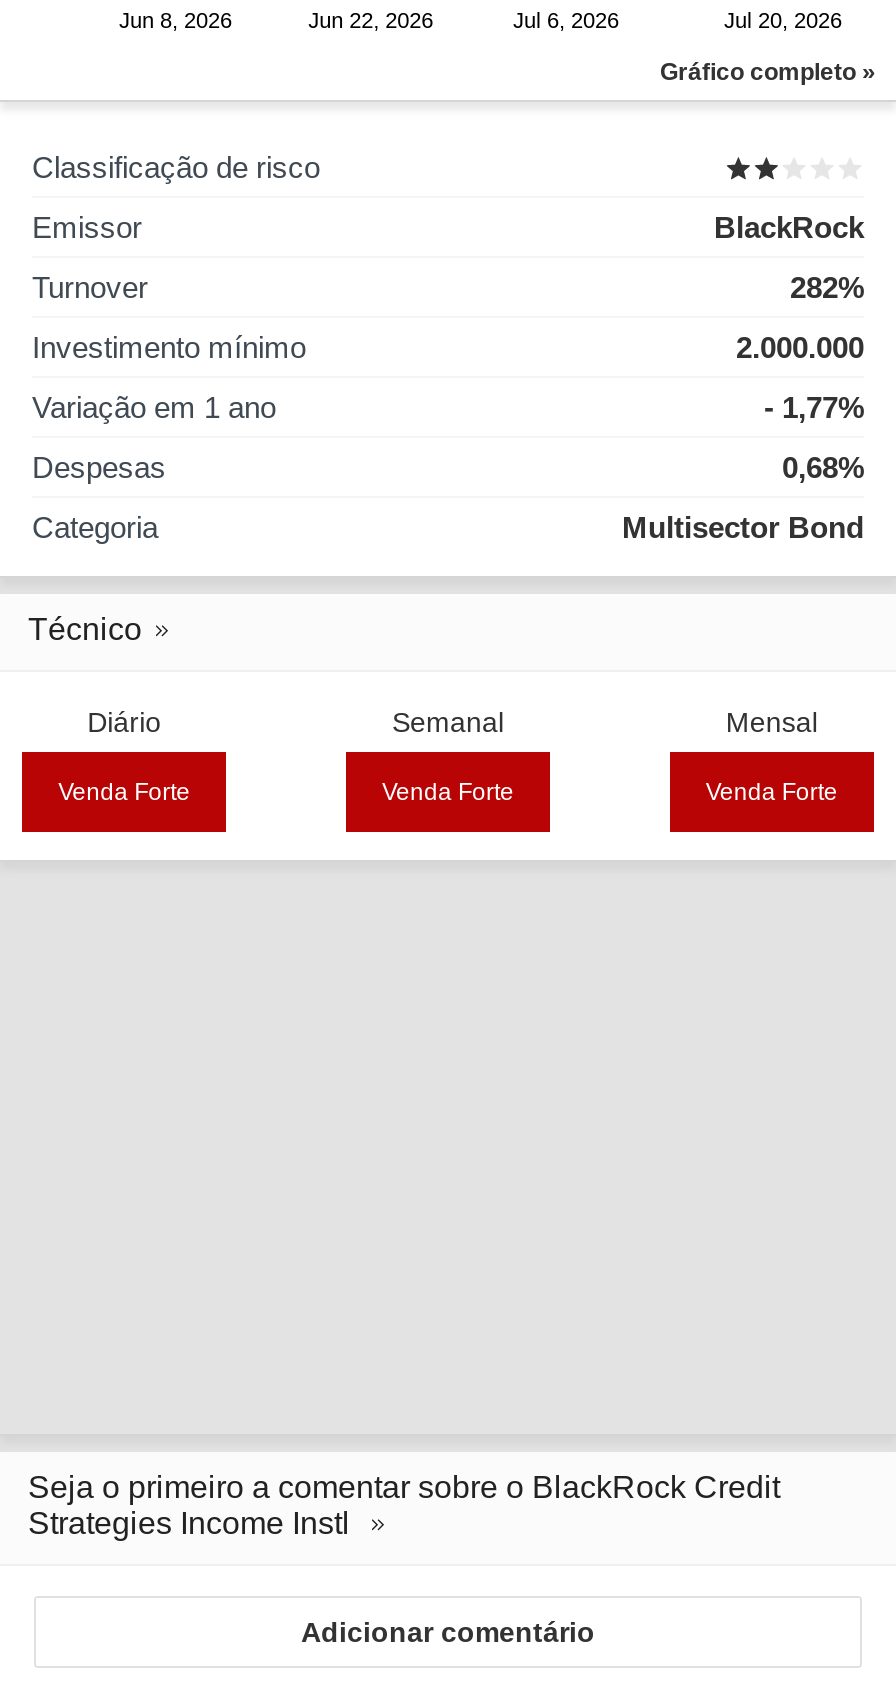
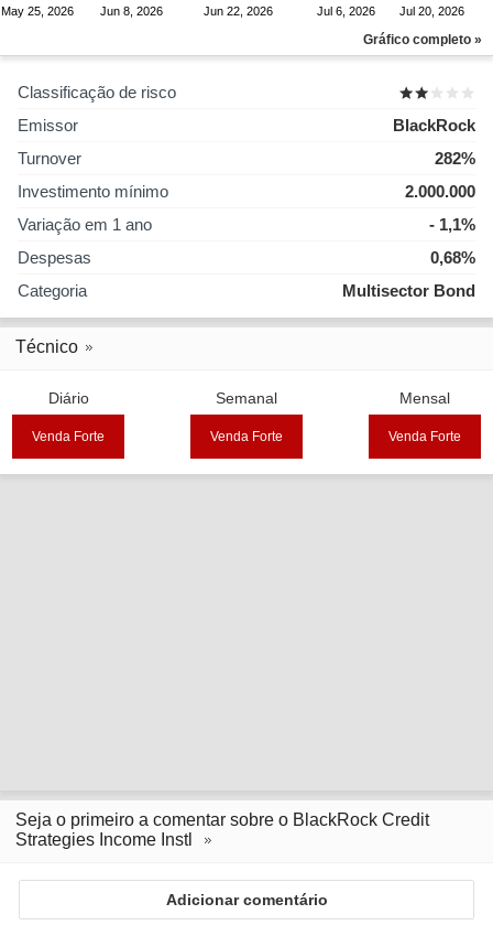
+ May 25, 2026

- - 1,77%
+ - 1,1%
